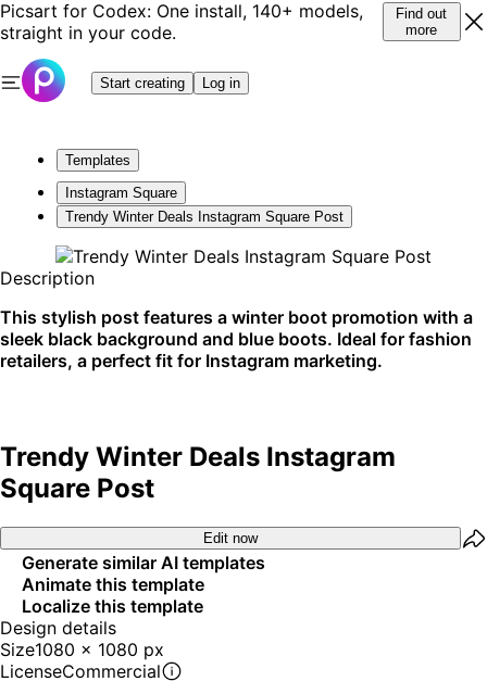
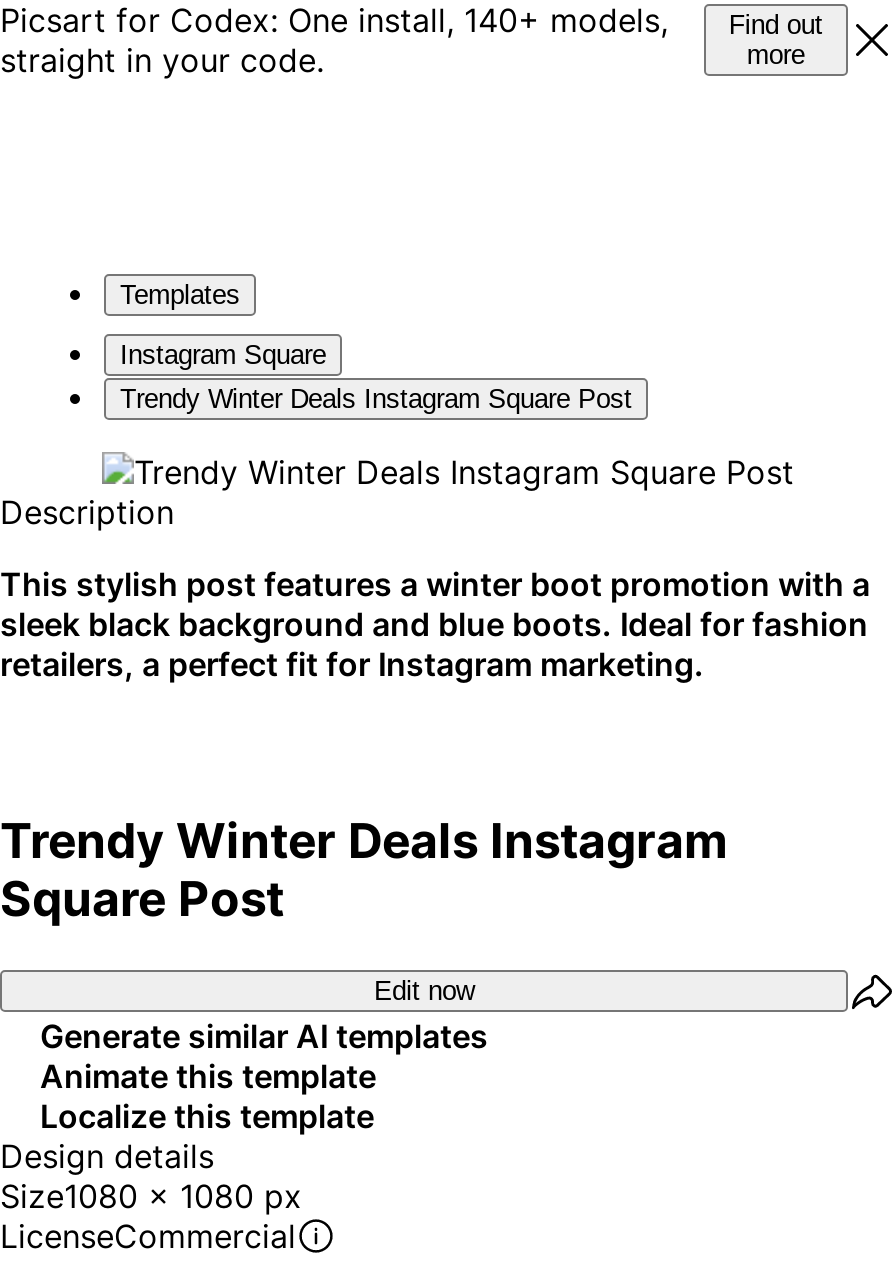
- [image]
- Start creating
- Log in
